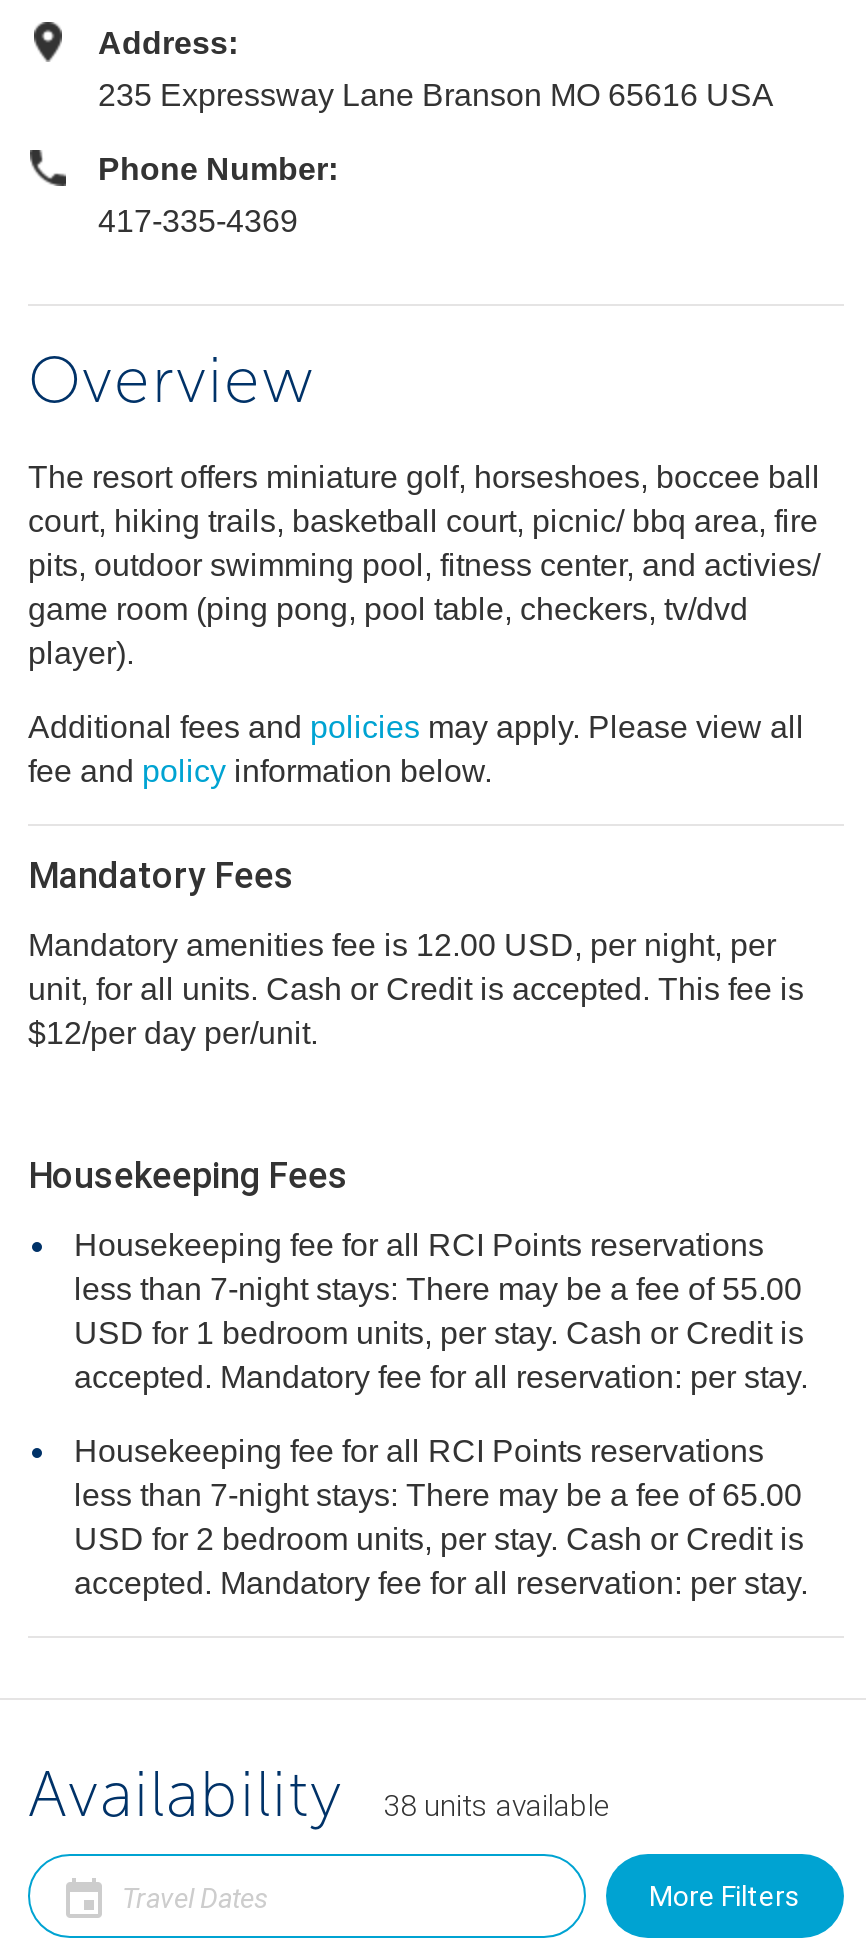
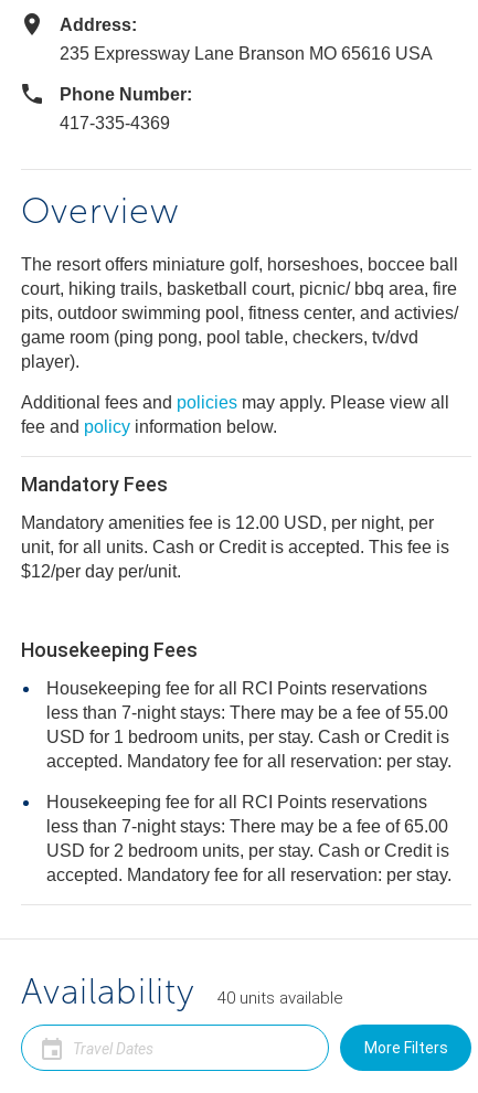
- 38 units available
+ 40 units available
